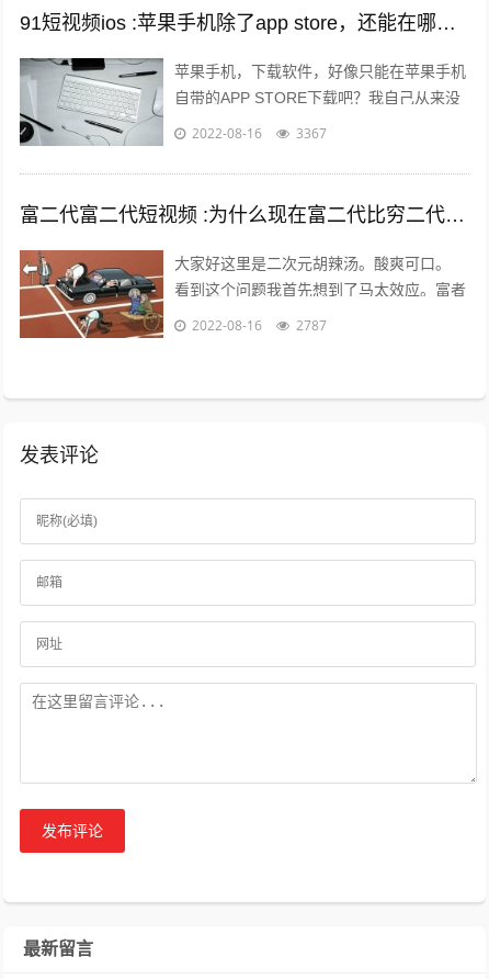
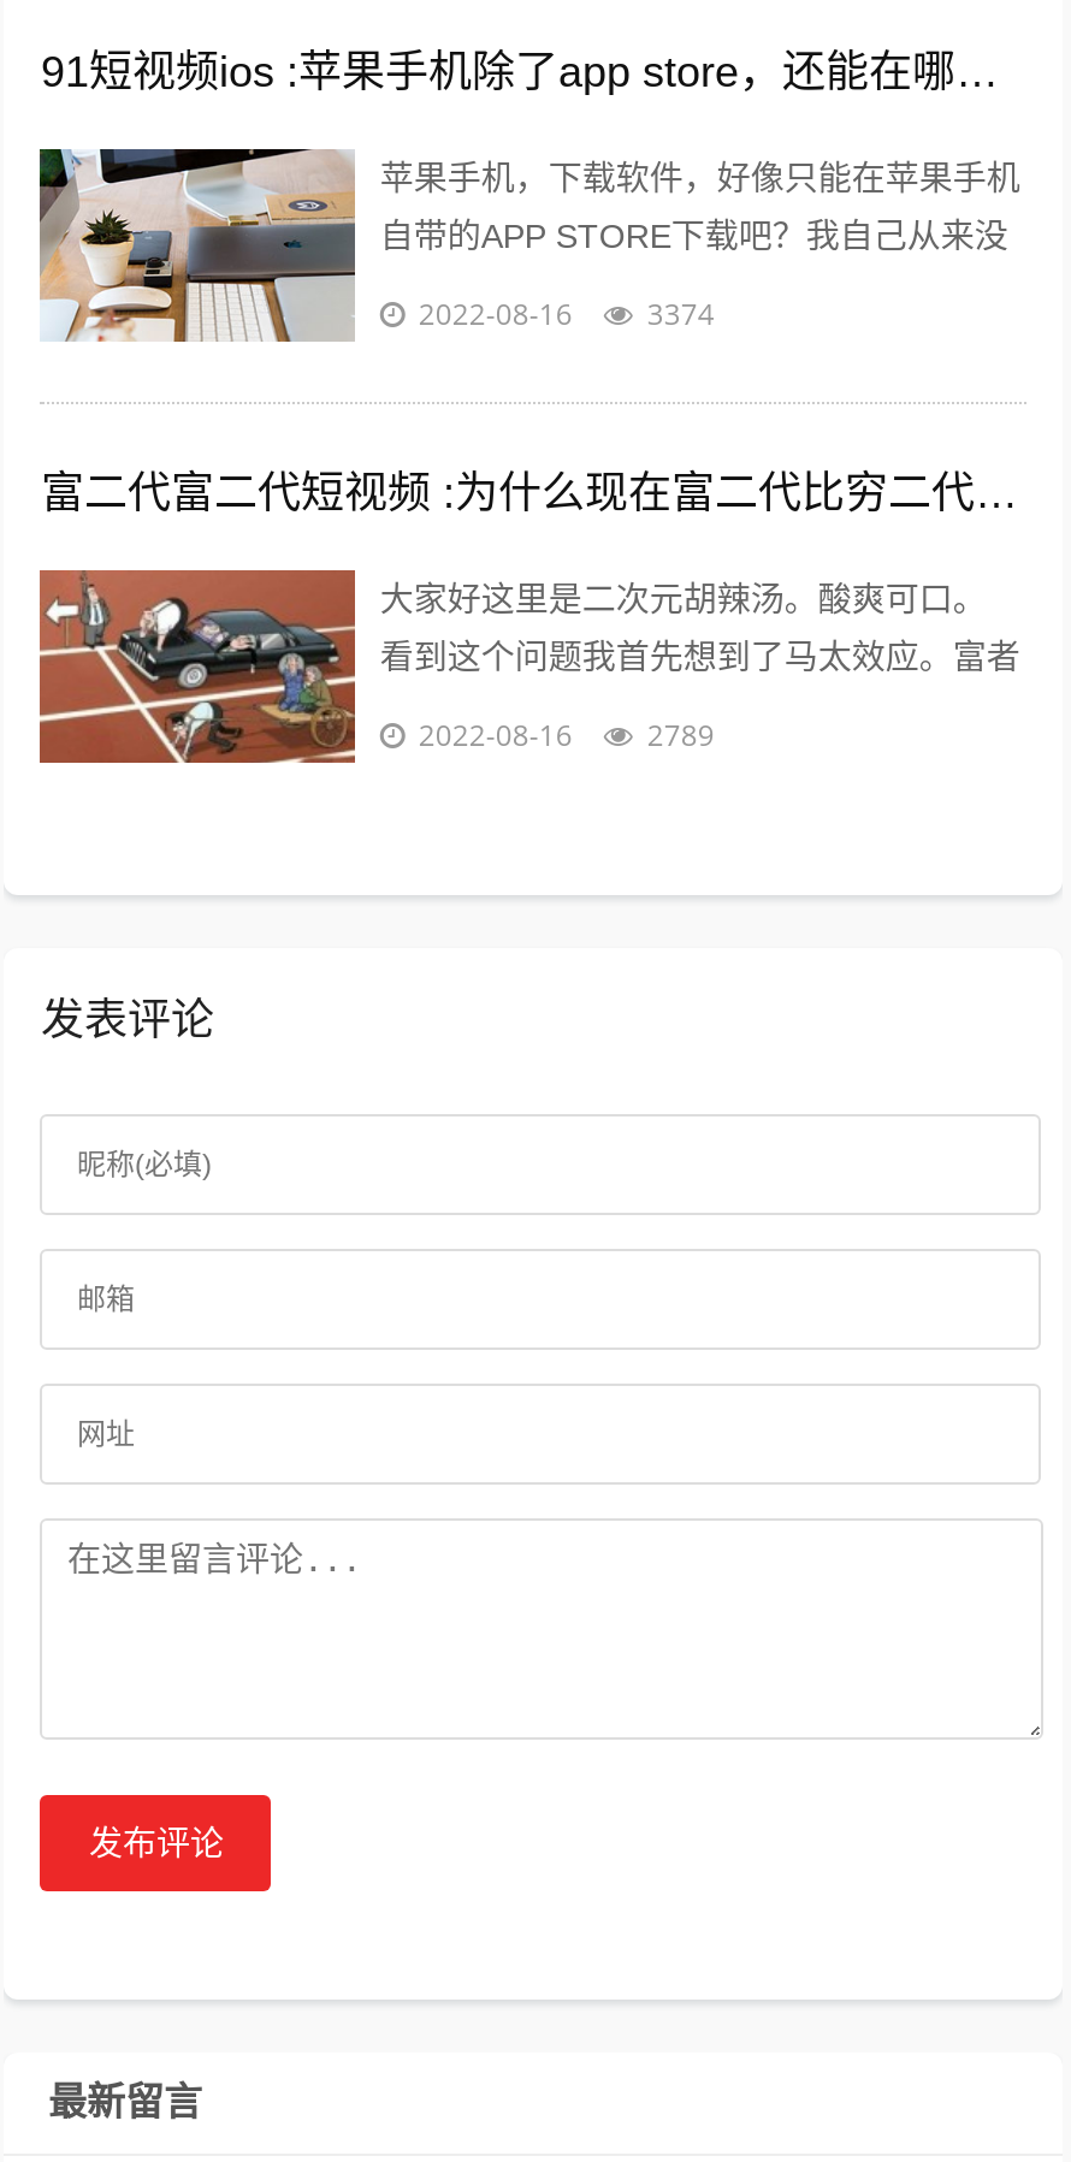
- [image]
+ [image]

- 3367
+ 3374

- 2787
+ 2789
